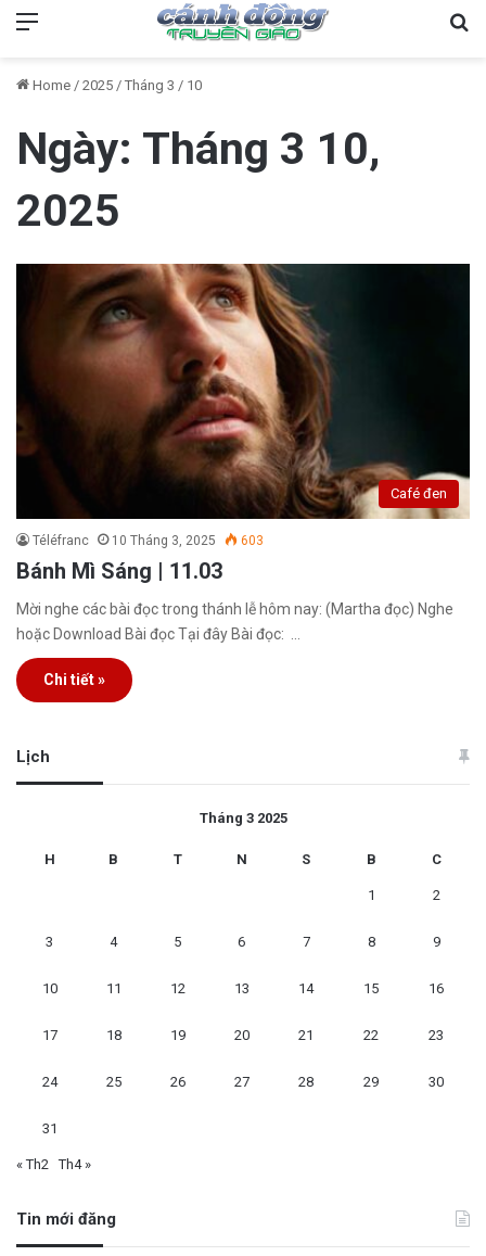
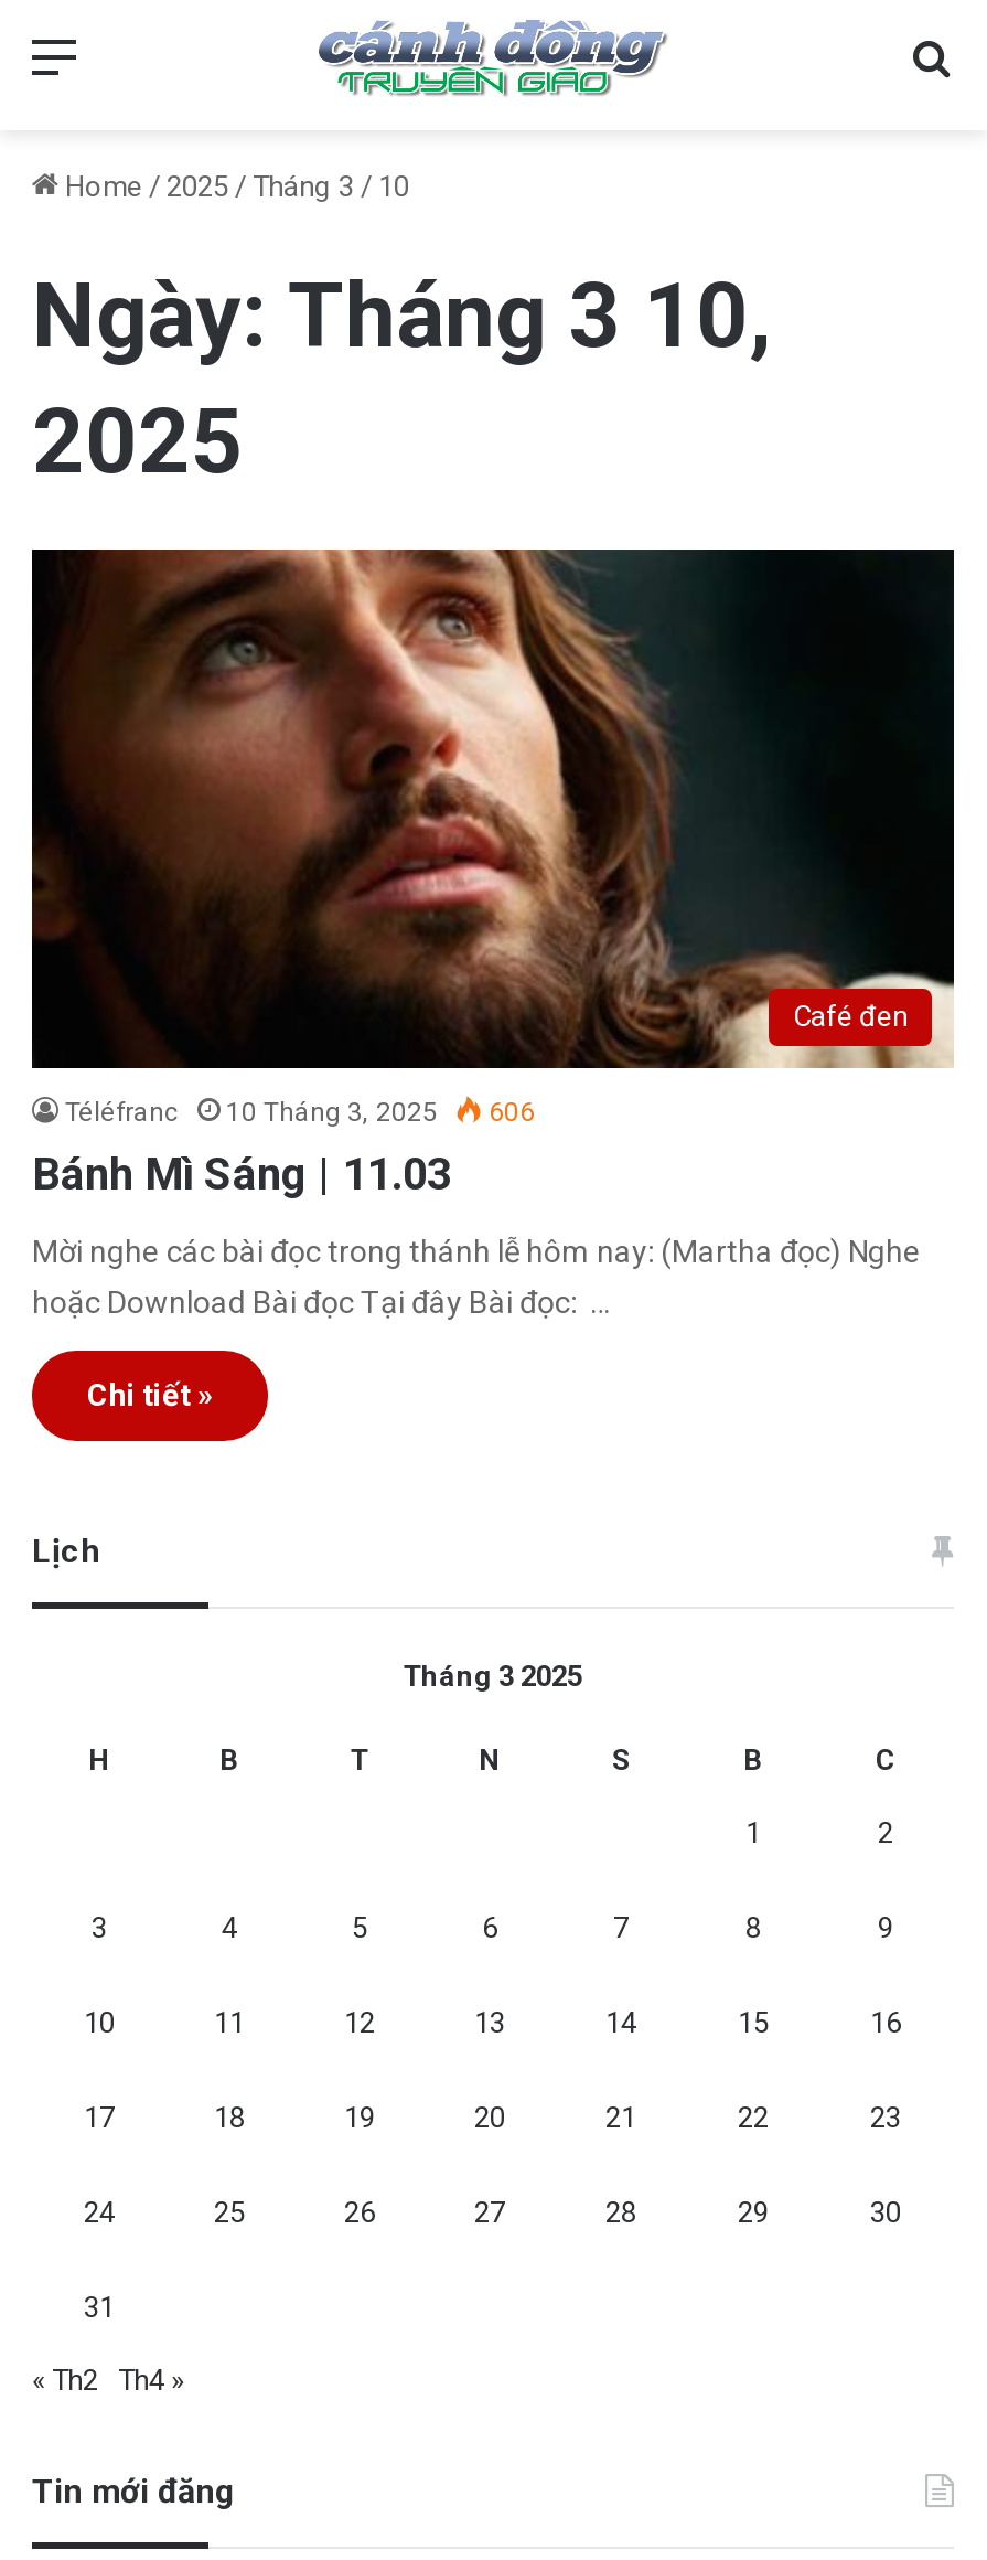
- Téléfranc 10 Tháng 3, 2025 603
+ Téléfranc 10 Tháng 3, 2025 606
